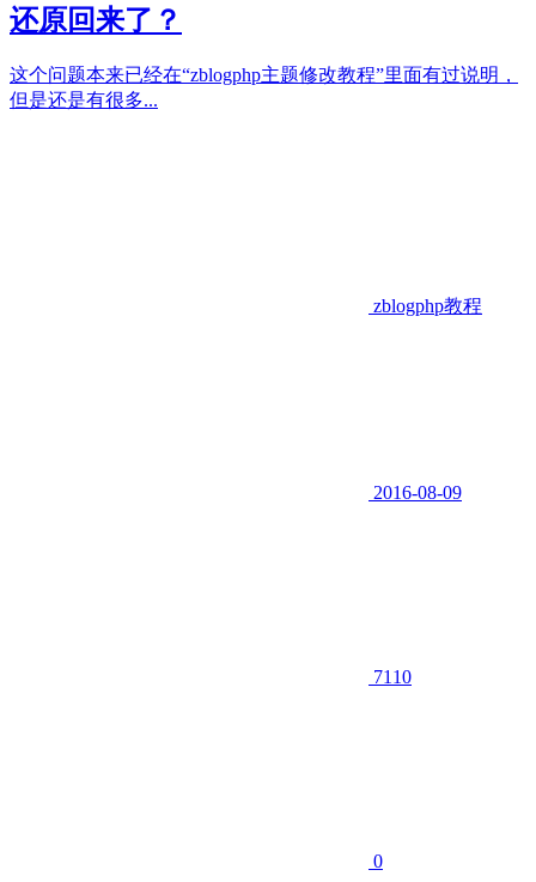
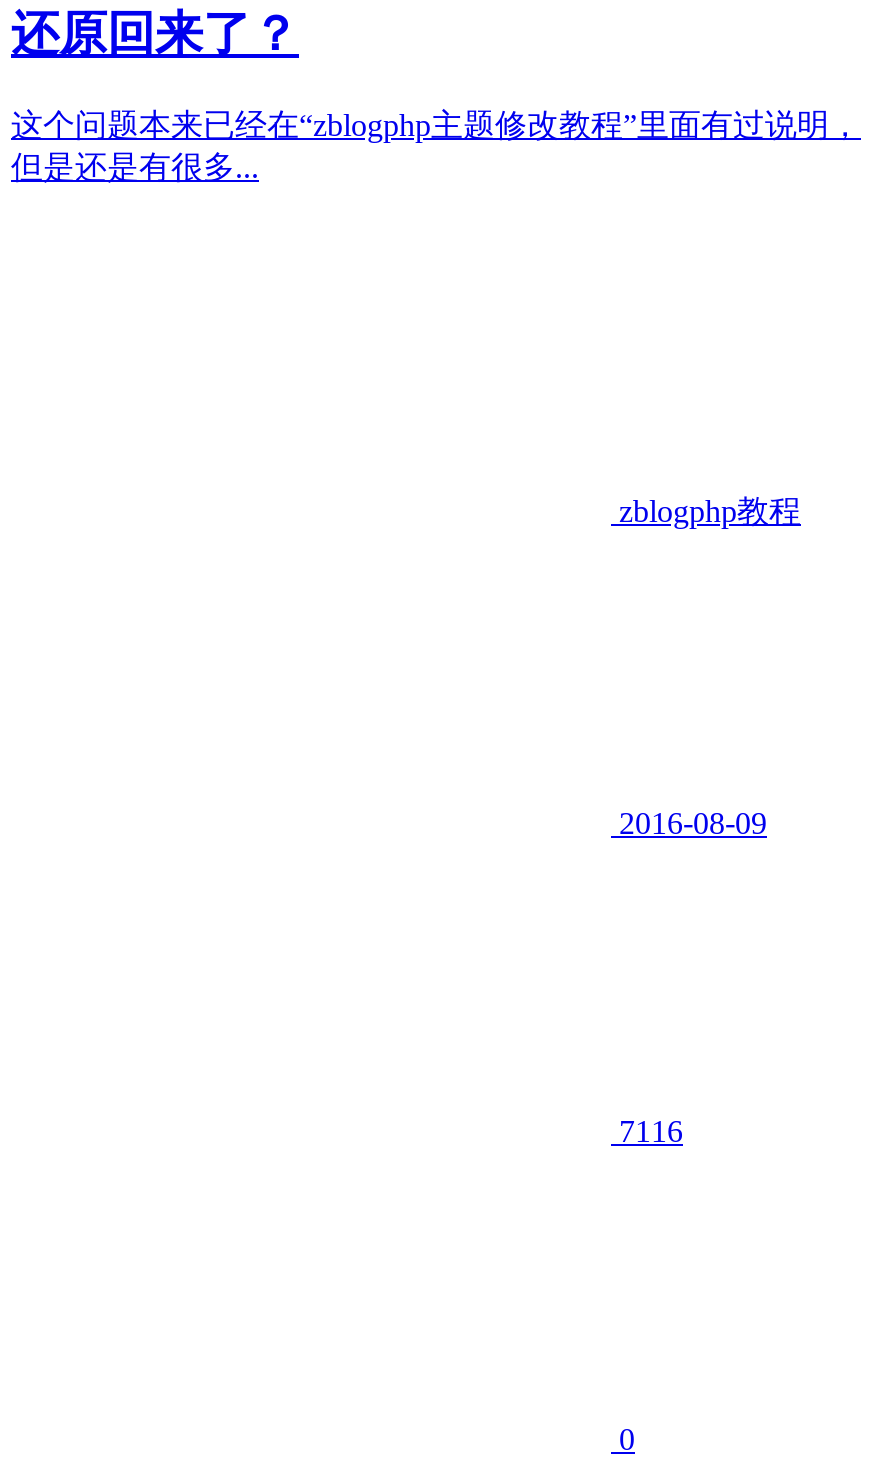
- 7110
+ 7116
